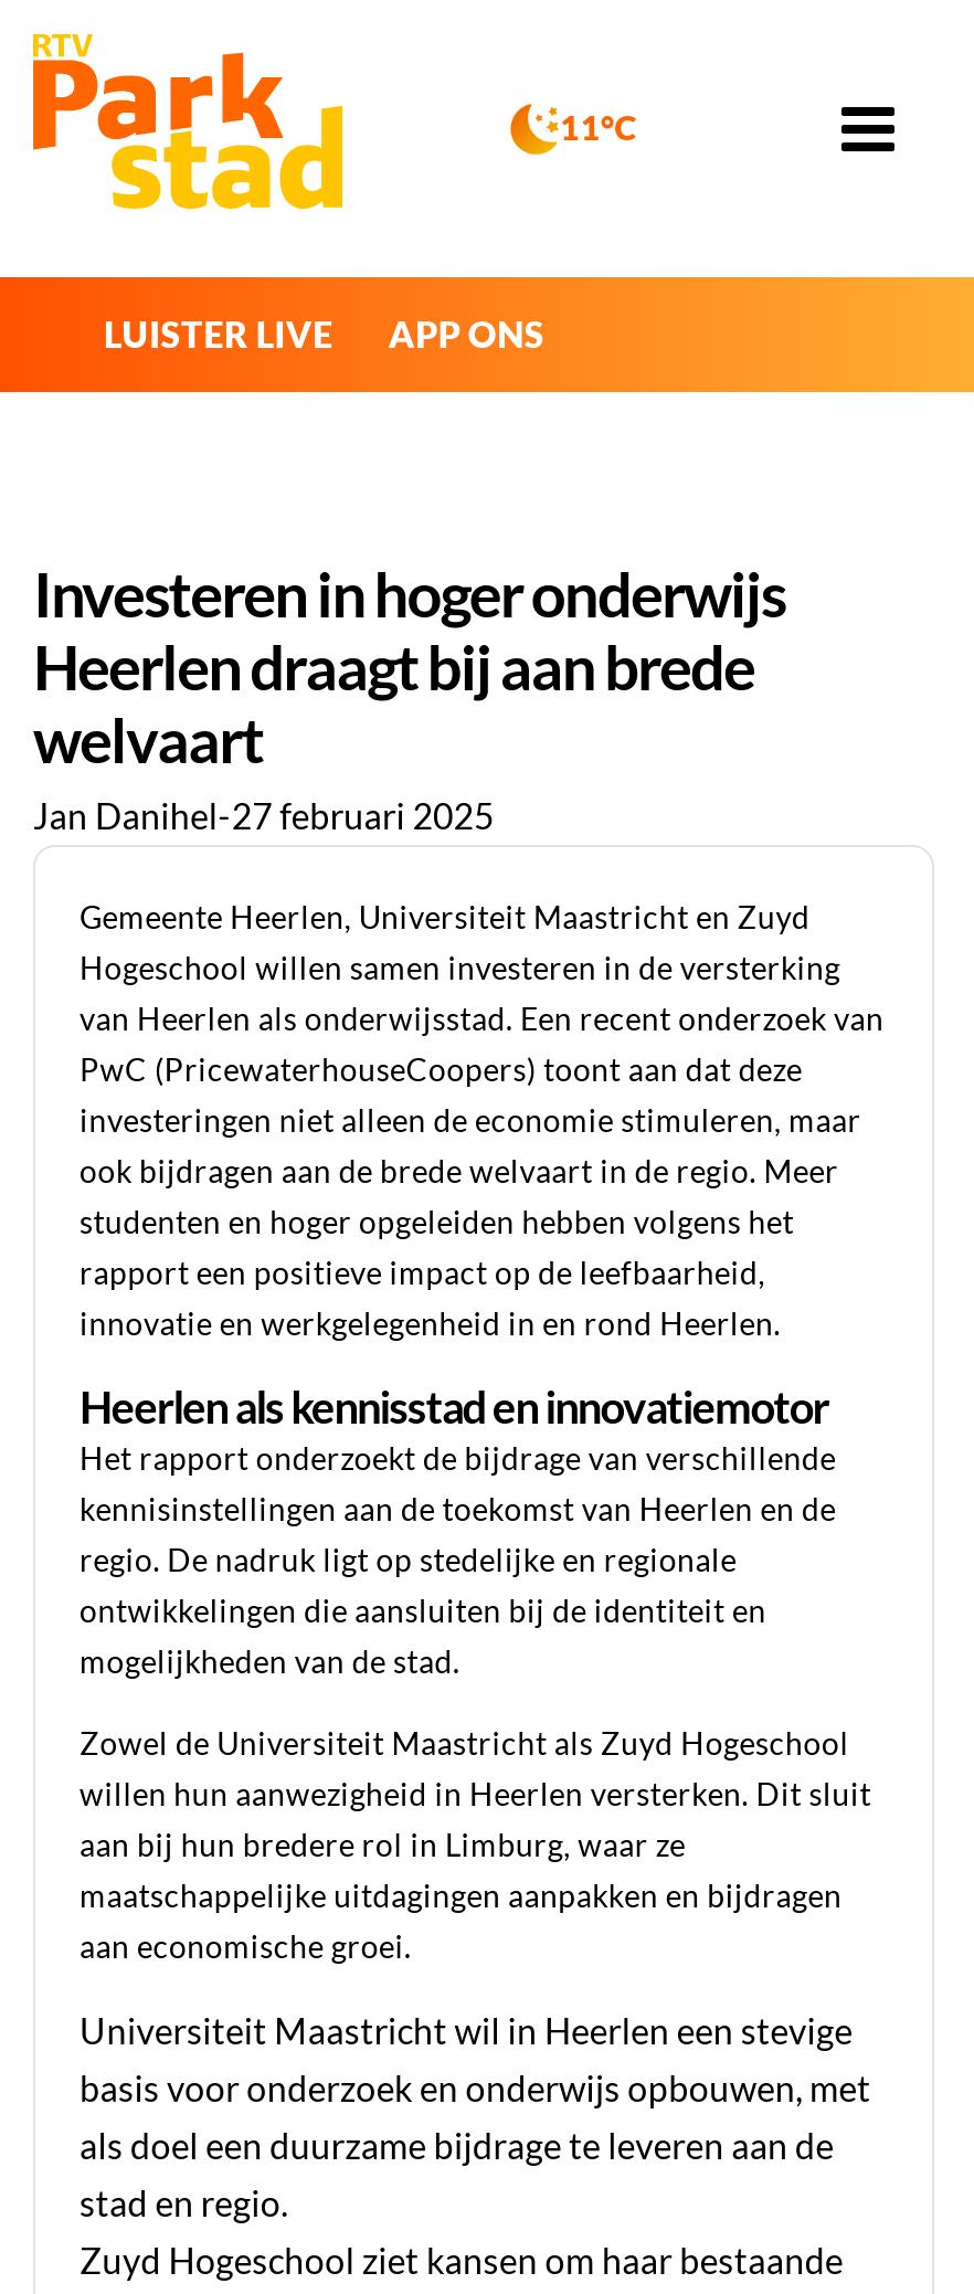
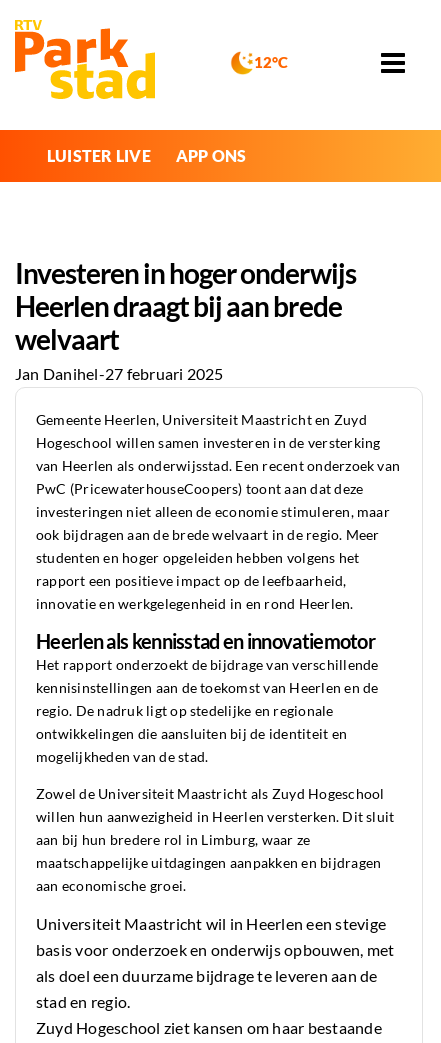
- 11°C
+ 12°C
